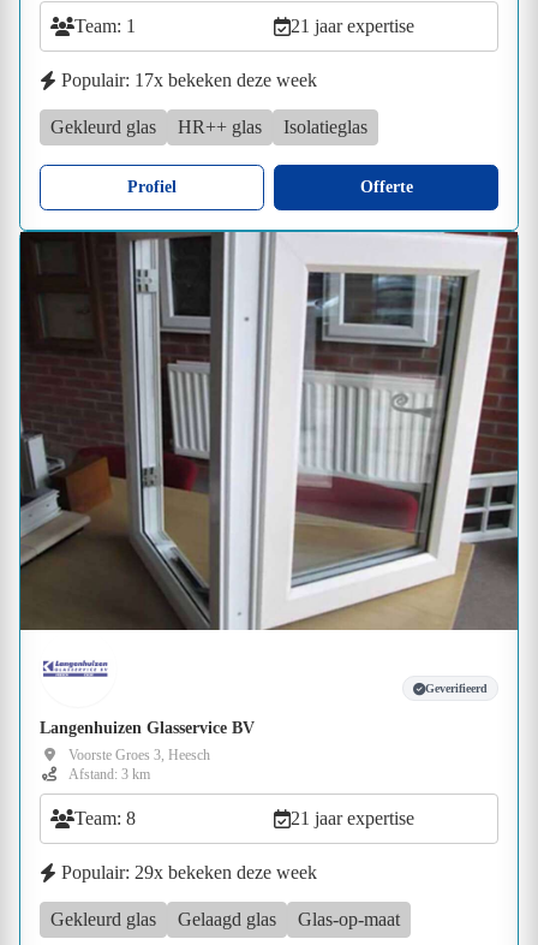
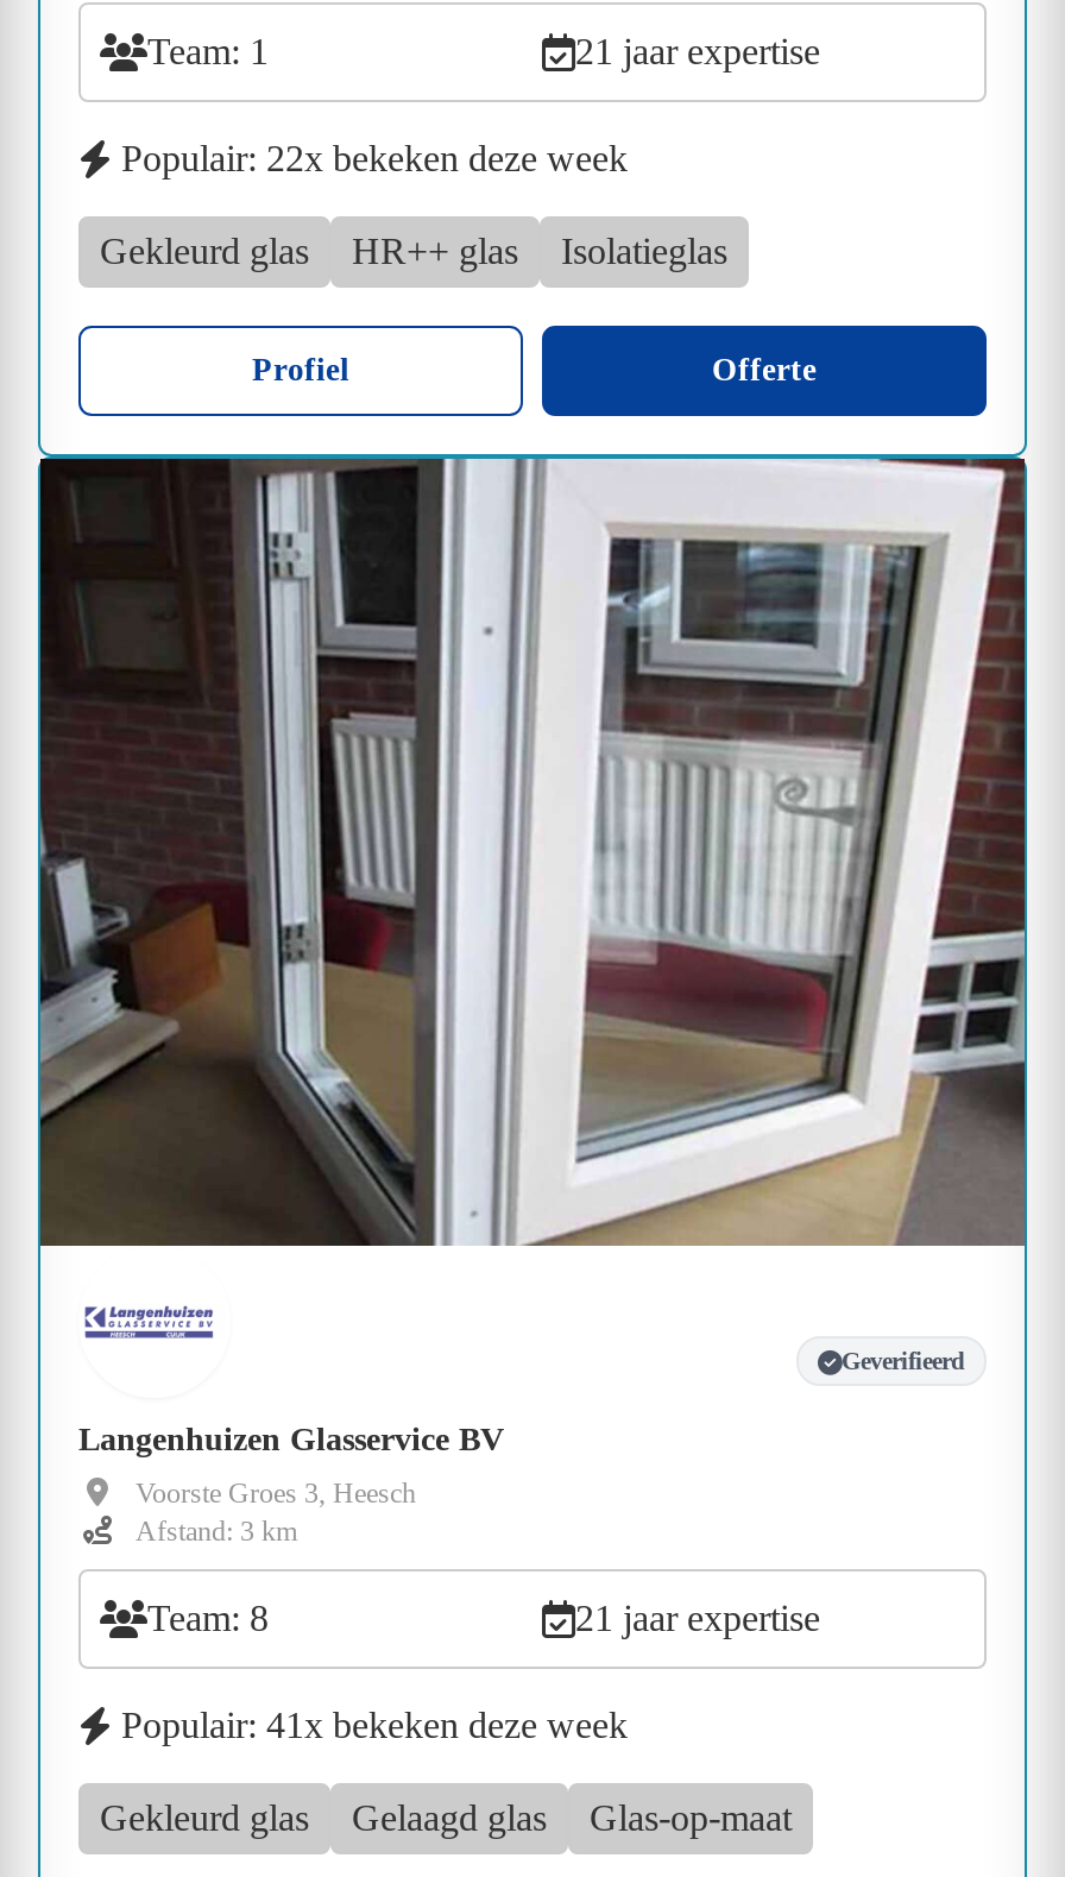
- Populair: 17x bekeken deze week
+ Populair: 22x bekeken deze week

- Populair: 29x bekeken deze week
+ Populair: 41x bekeken deze week
